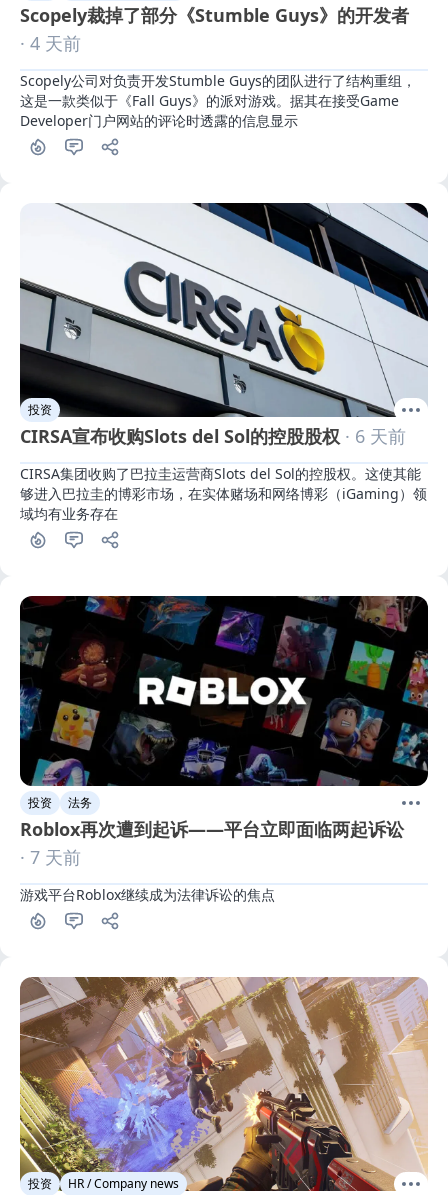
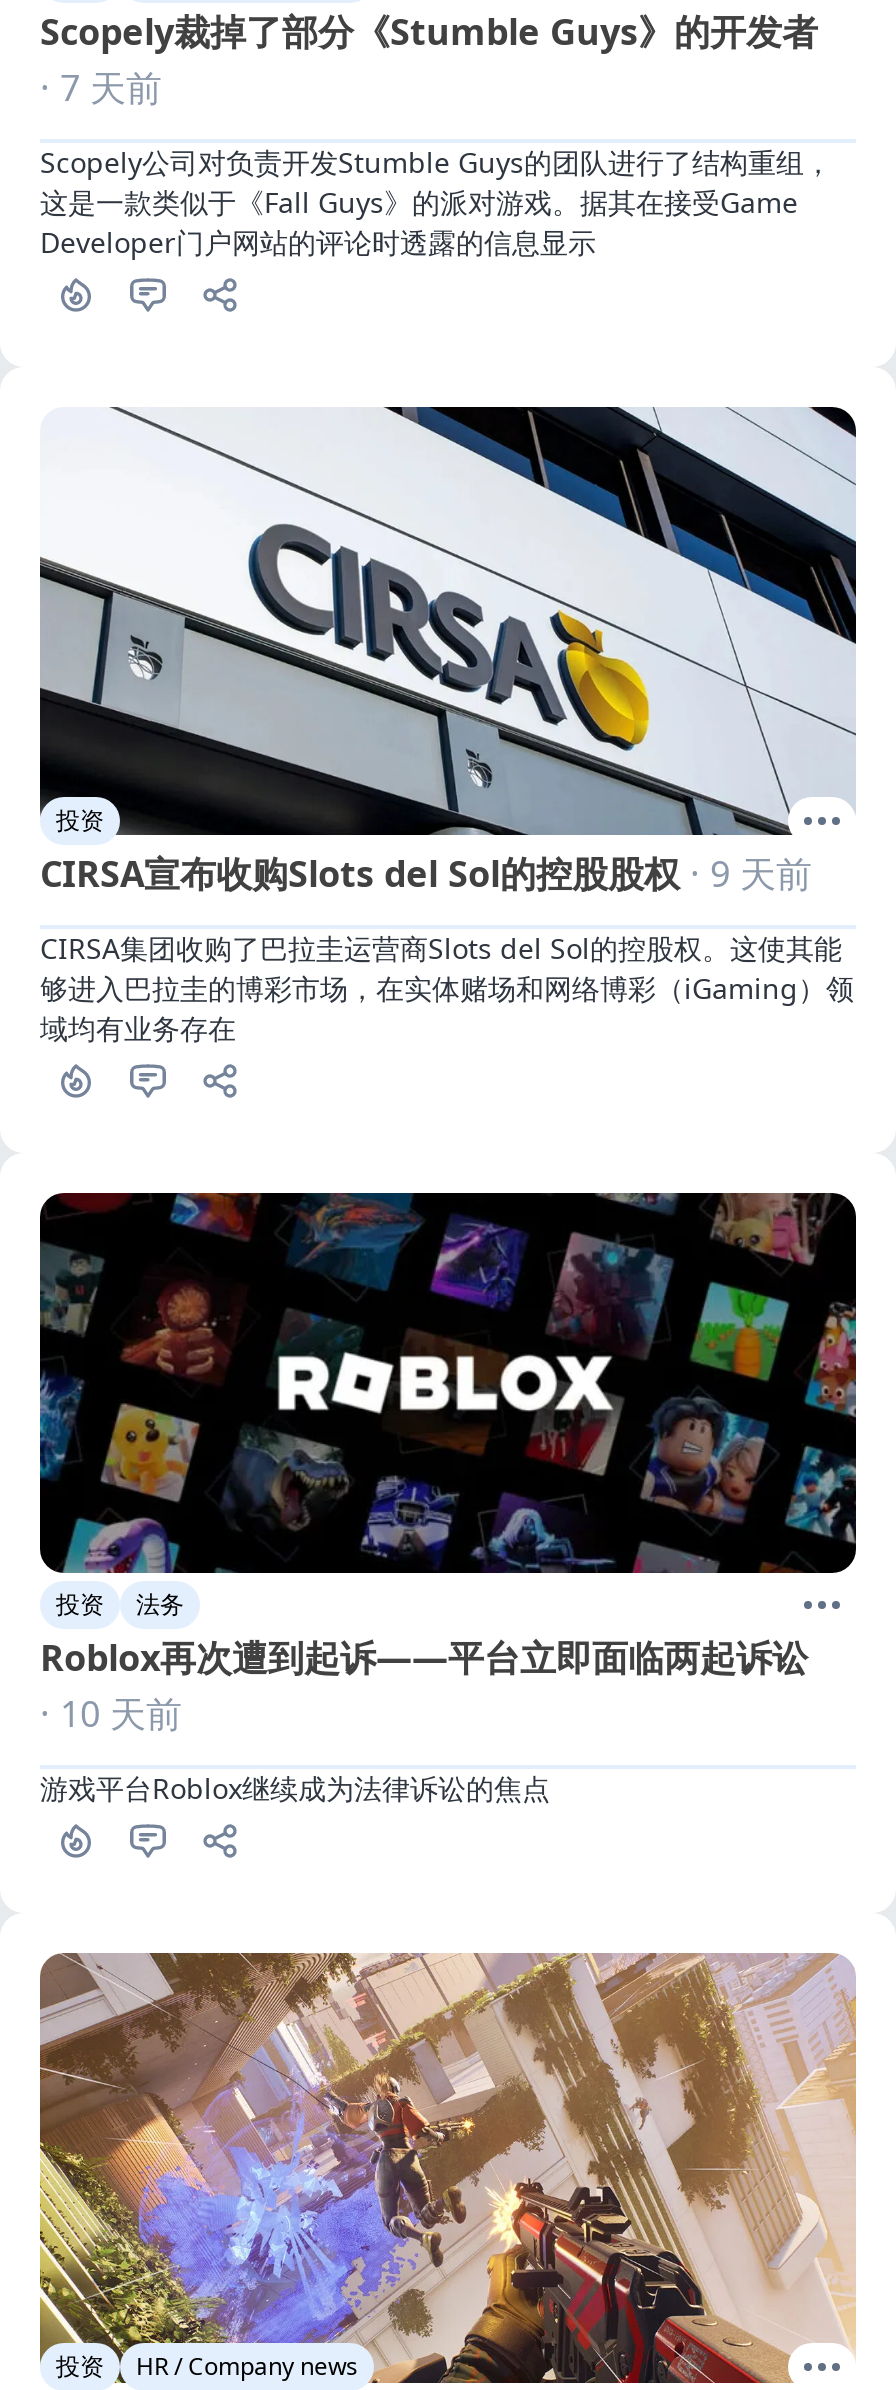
- · 4 天前
+ · 7 天前

- CIRSA宣布收购Slots del Sol的控股股权· 6 天前
+ CIRSA宣布收购Slots del Sol的控股股权· 9 天前

- · 7 天前
+ · 10 天前
